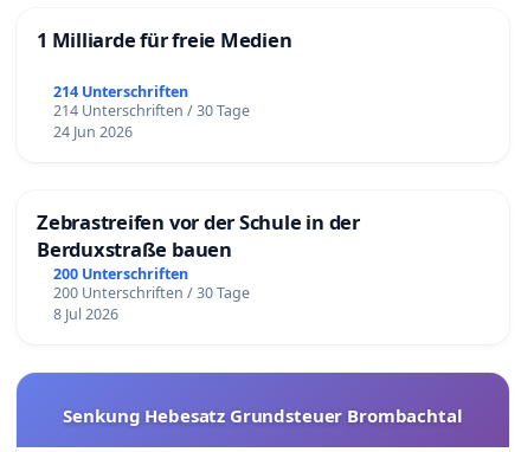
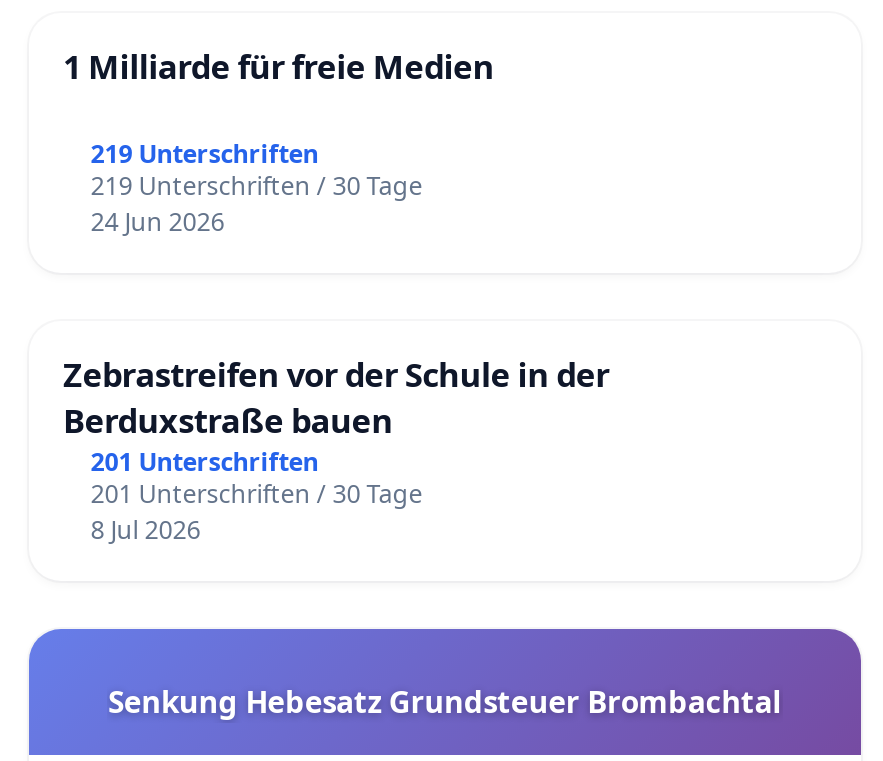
- 214 Unterschriften
+ 219 Unterschriften

- 214 Unterschriften / 30 Tage
+ 219 Unterschriften / 30 Tage

- 200 Unterschriften
+ 201 Unterschriften

- 200 Unterschriften / 30 Tage
+ 201 Unterschriften / 30 Tage
